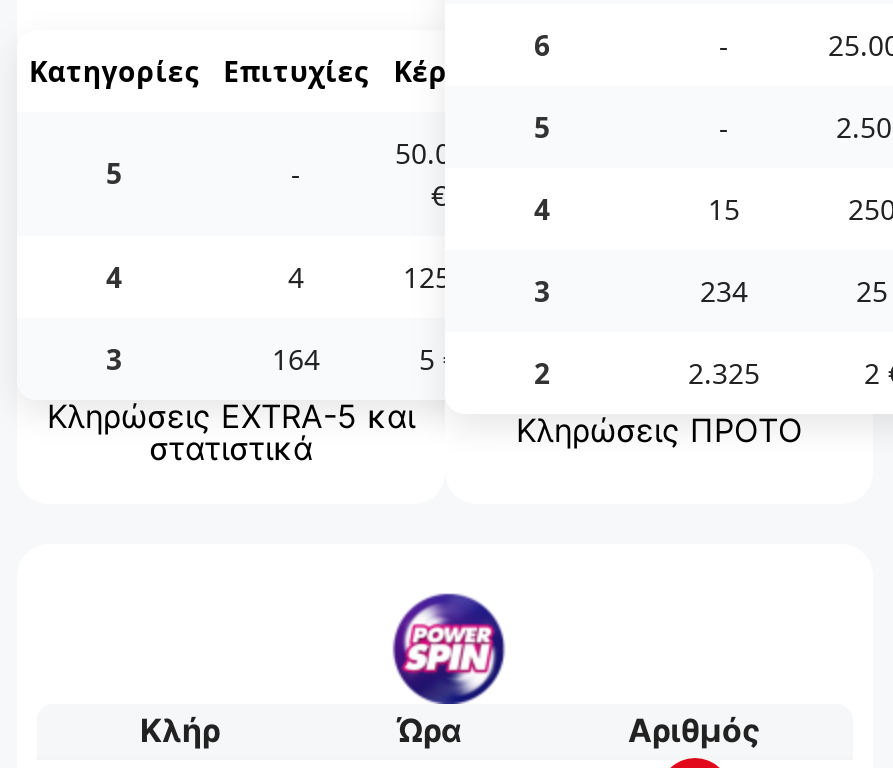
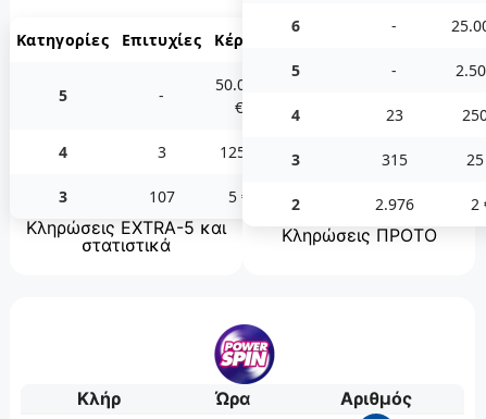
- 15
+ 23

- 4
+ 3

- 234
+ 315

- 164
+ 107

- 2.325
+ 2.976
